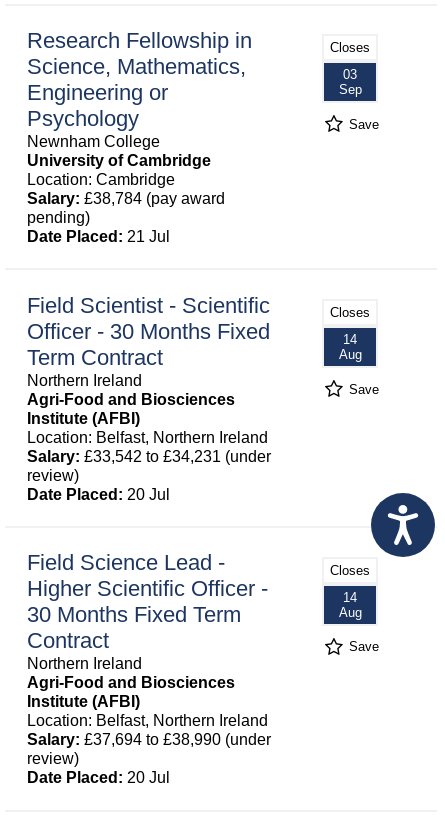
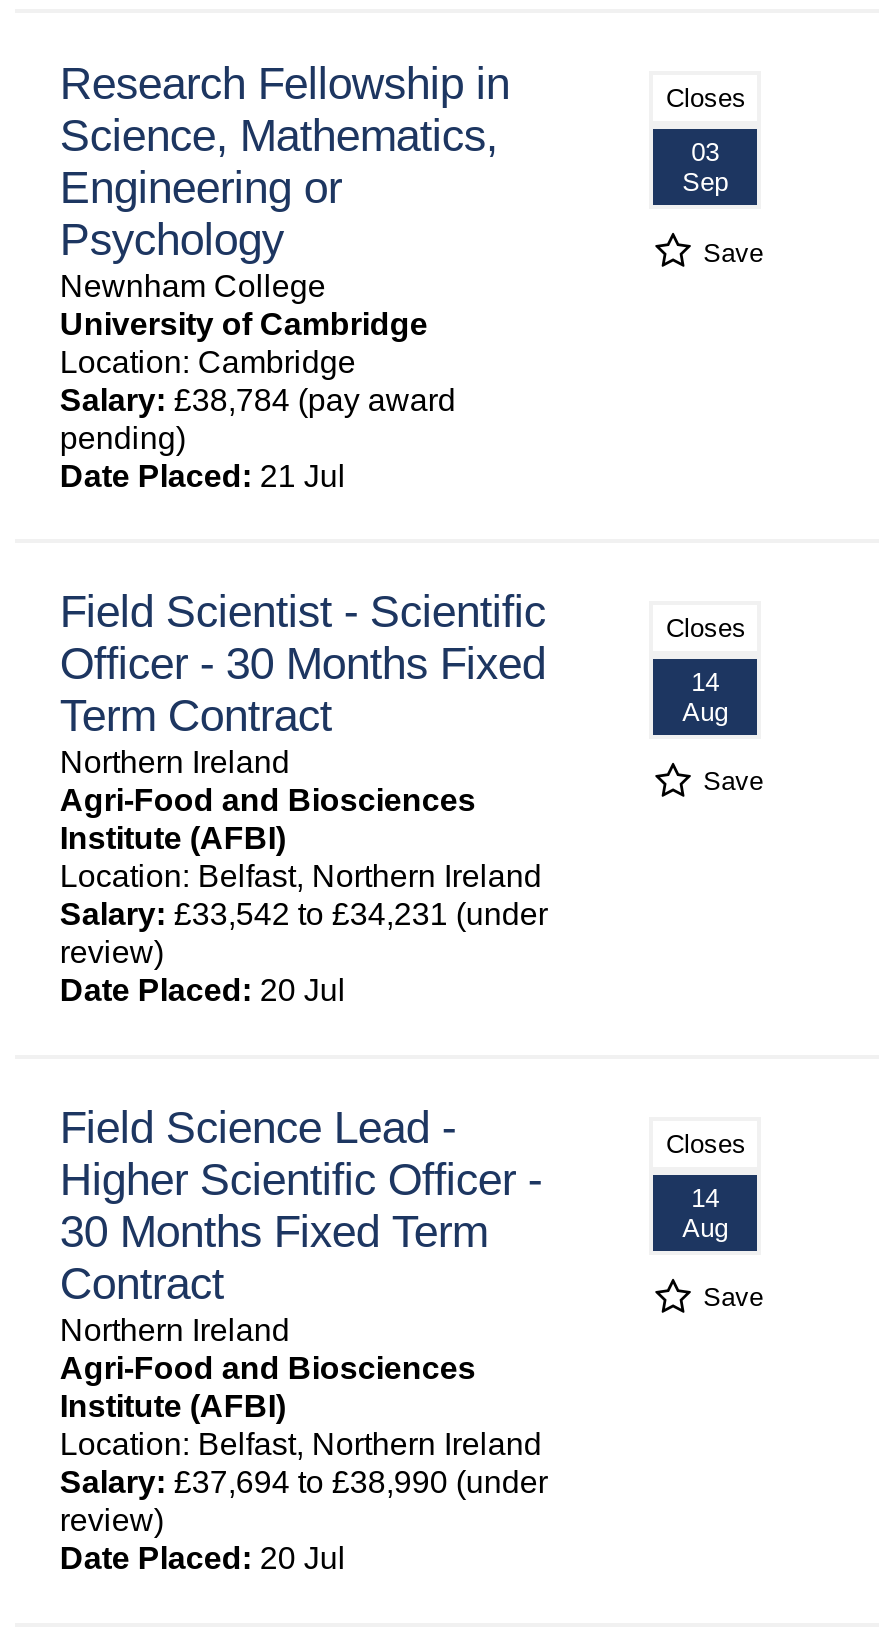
- [image]
